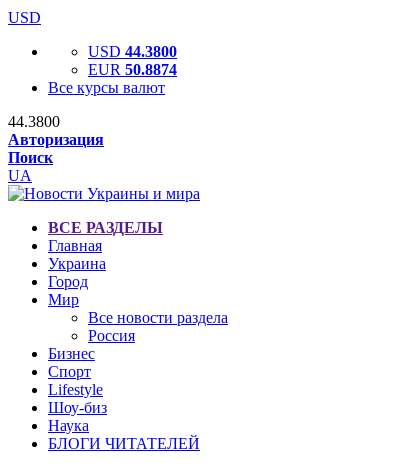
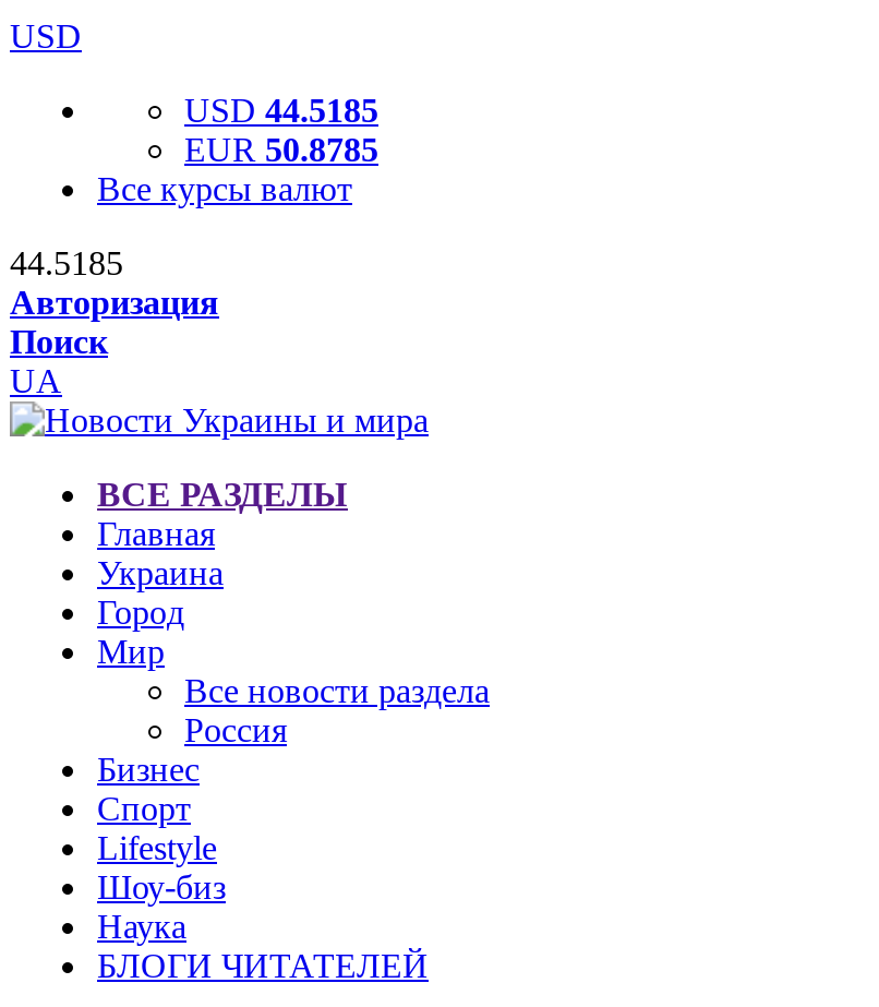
- USD 44.3800
+ USD 44.5185

- EUR 50.8874
+ EUR 50.8785

- 44.3800
+ 44.5185
